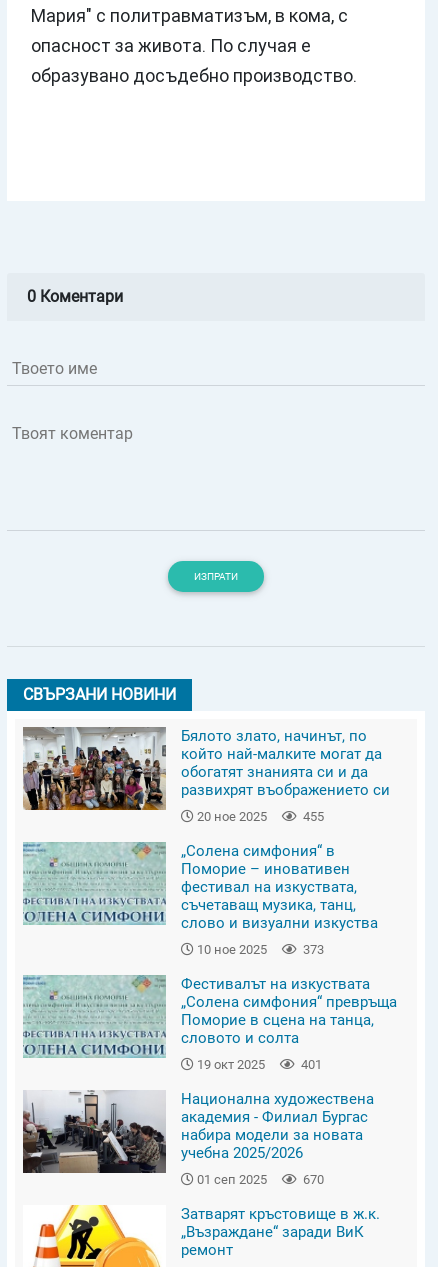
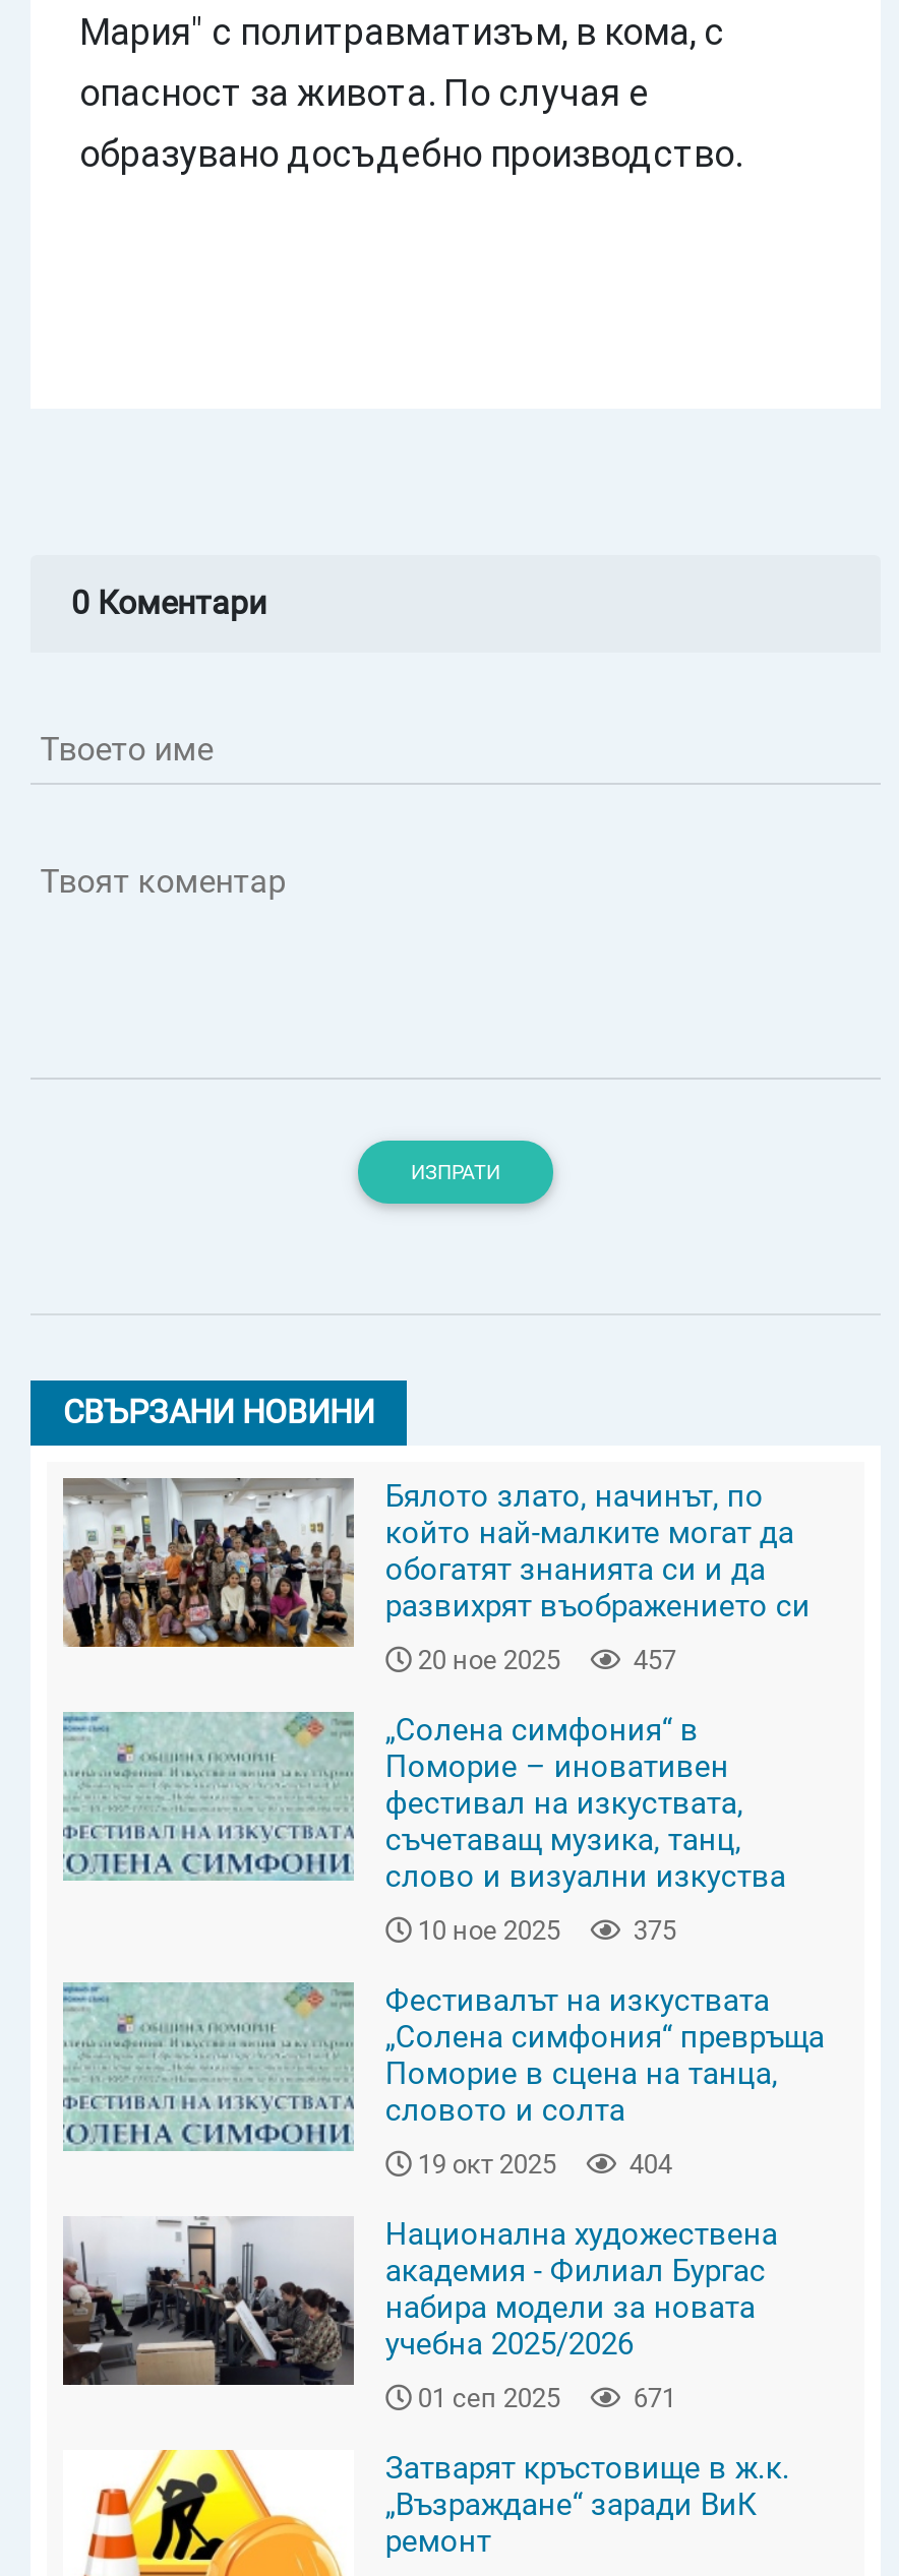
- 455
+ 457

- 373
+ 375

- 401
+ 404

- 670
+ 671
